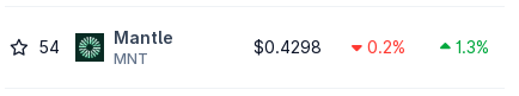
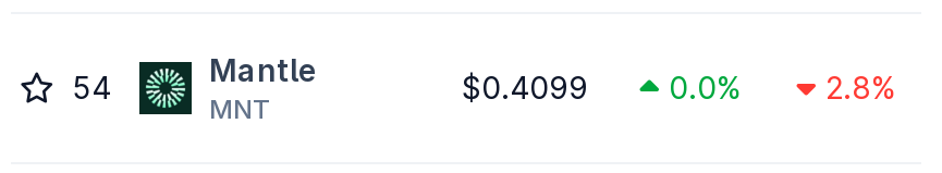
- $0.4298
+ $0.4099

- 0.2%
+ 0.0%

- 1.3%
+ 2.8%
